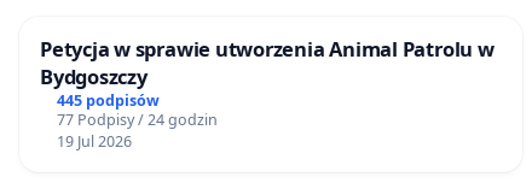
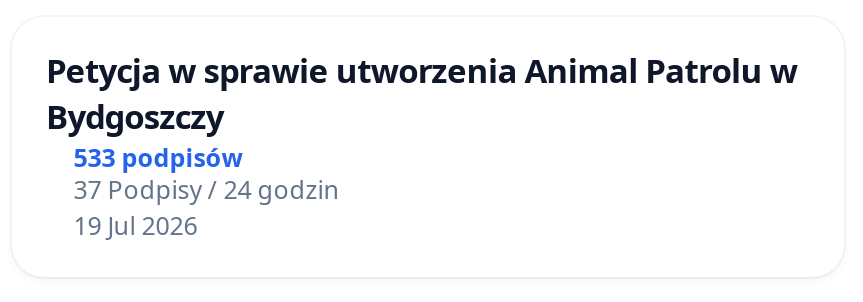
- 445 podpisów
+ 533 podpisów

- 77 Podpisy / 24 godzin
+ 37 Podpisy / 24 godzin
